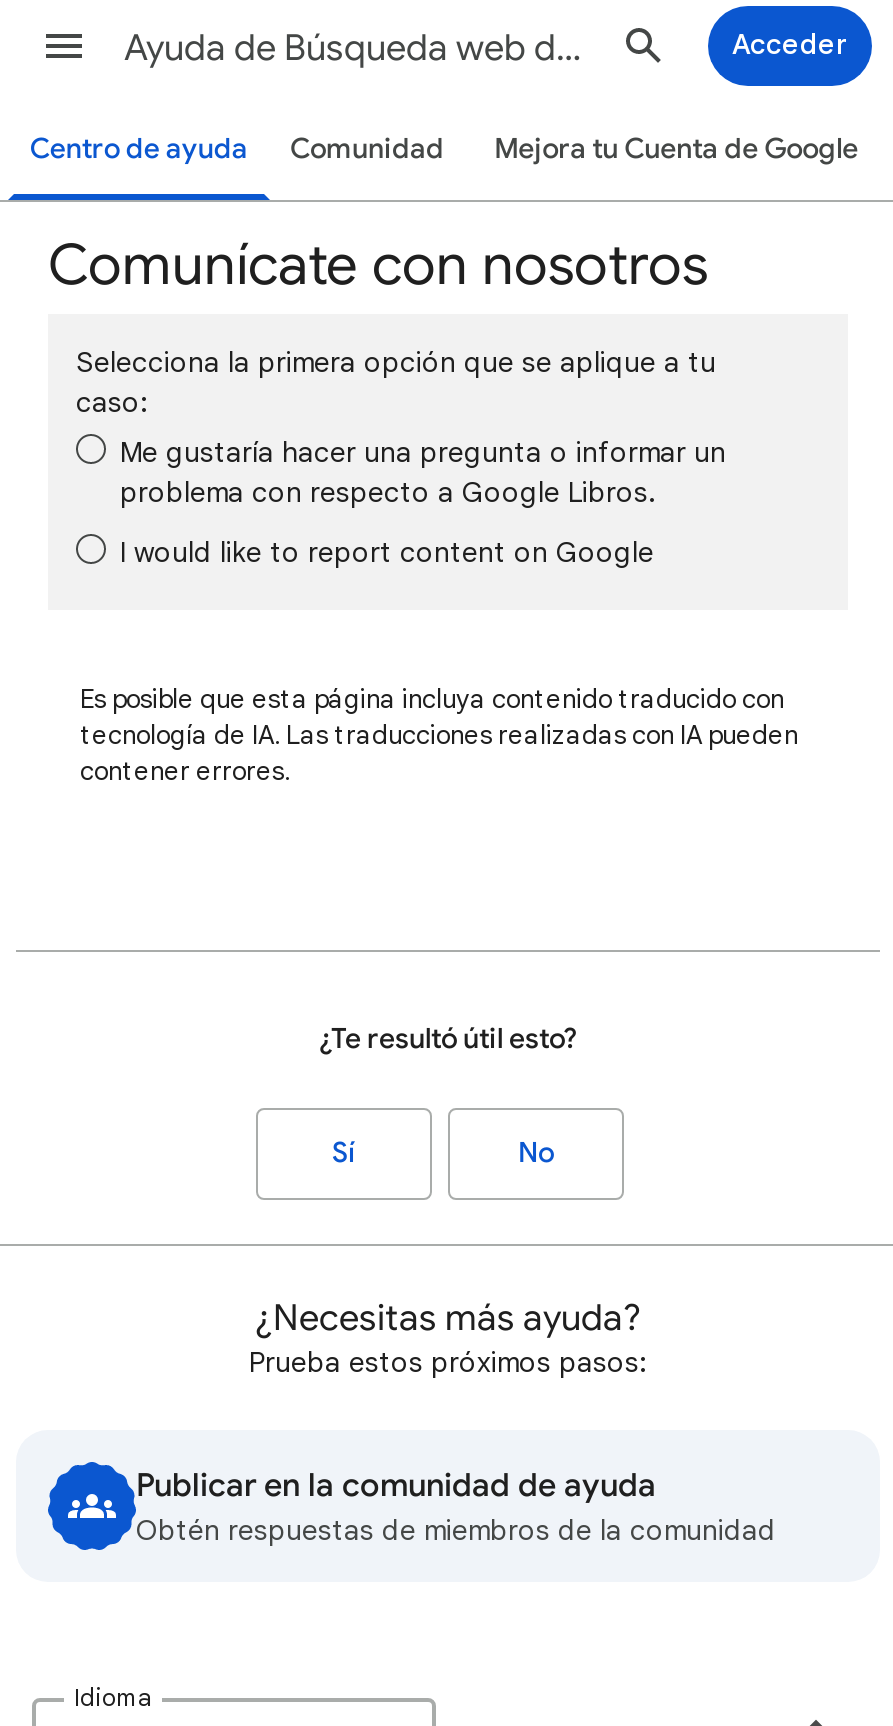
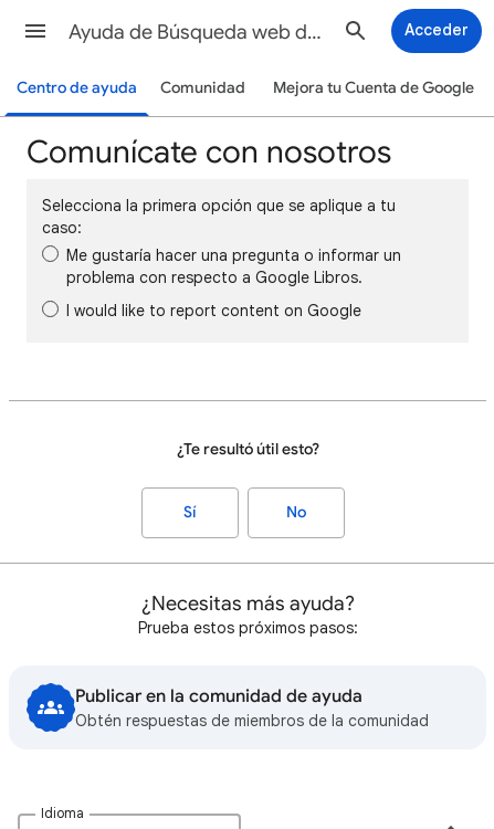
- Es posible que esta página incluya contenido traducido con
- tecnología de IA. Las traducciones realizadas con IA pueden
- contener errores.
